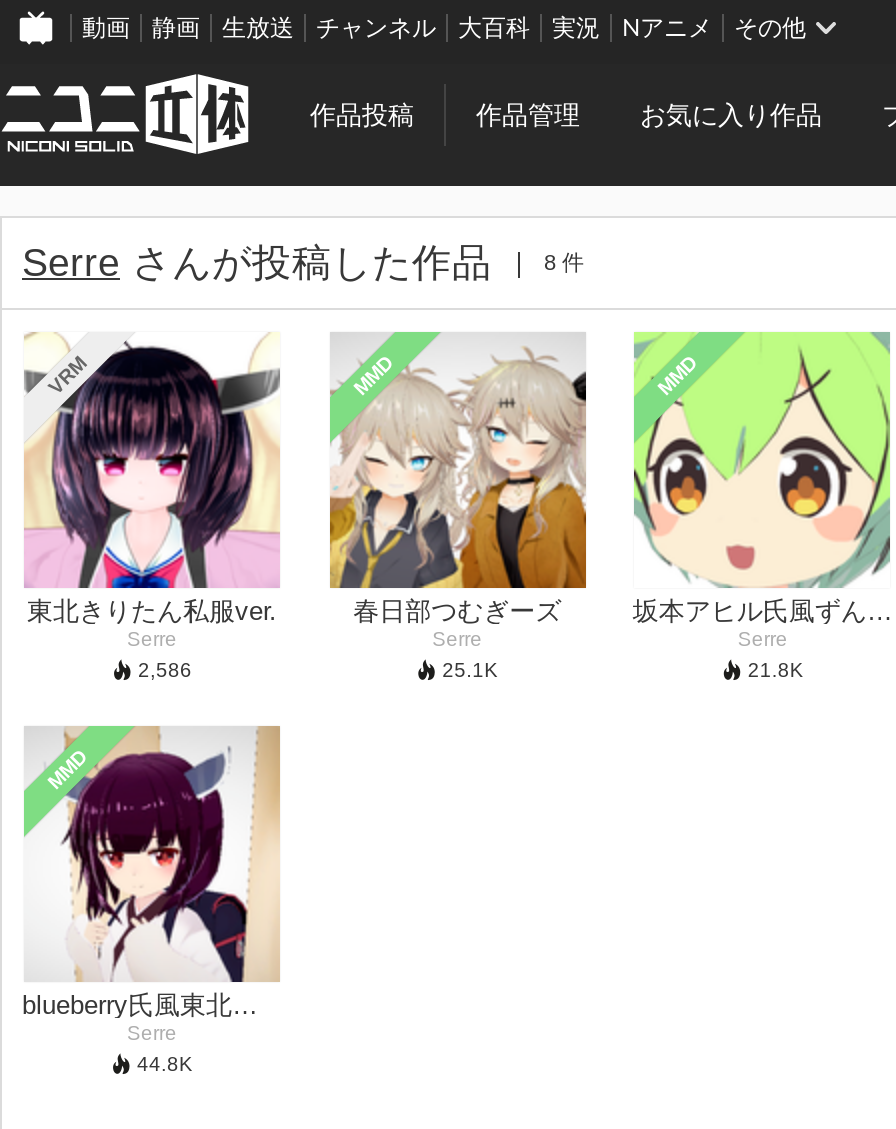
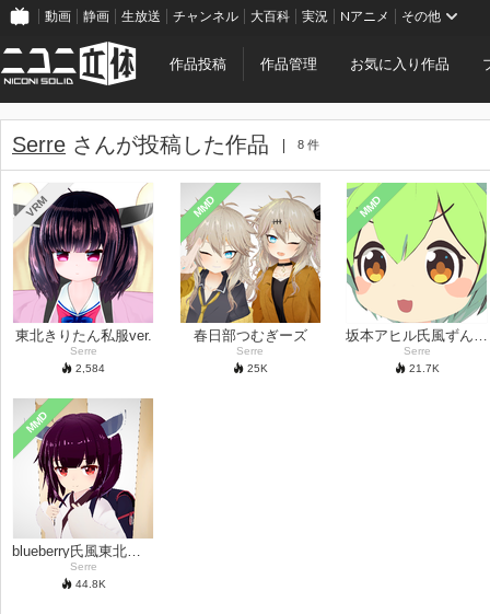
- 2,586
+ 2,584

- 25.1K
+ 25K

- 21.8K
+ 21.7K
